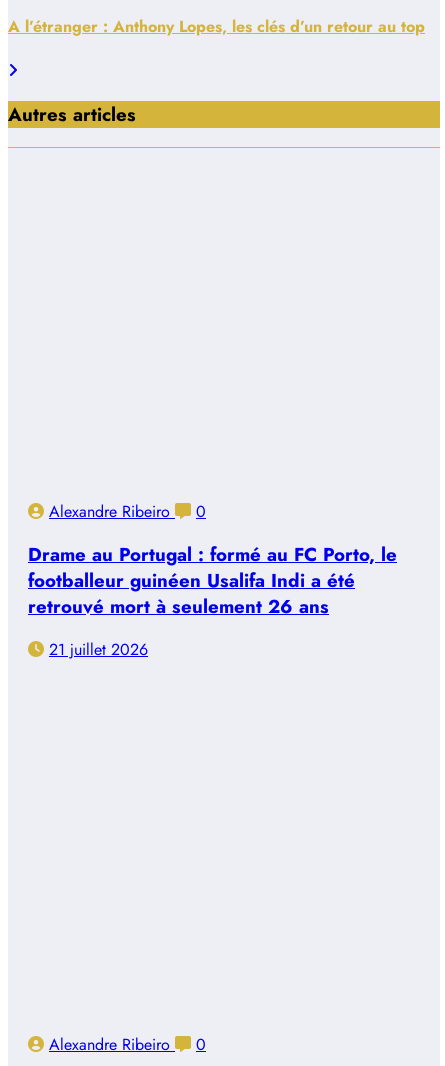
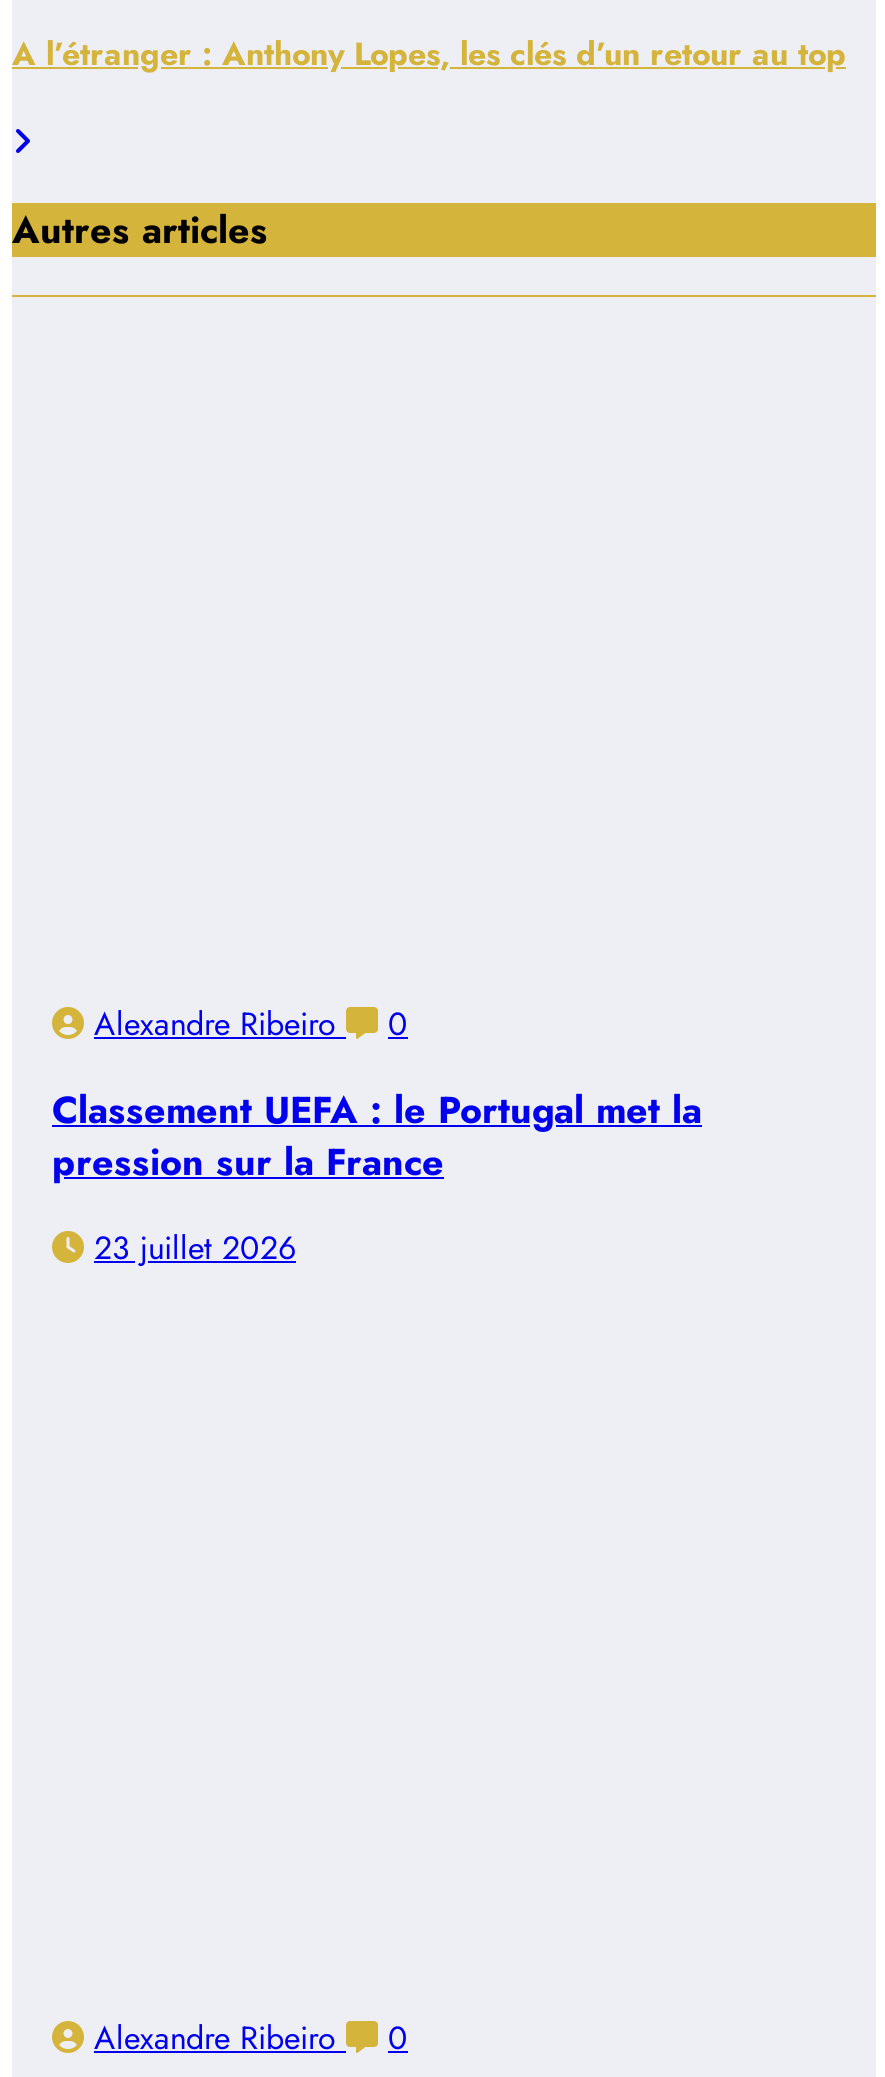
- Drame au Portugal : formé au FC Porto, le
- footballeur guinéen Usalifa Indi a été
- retrouvé mort à seulement 26 ans
+ Classement UEFA : le Portugal met la
+ pression sur la France

- 21 juillet 2026
+ 23 juillet 2026
